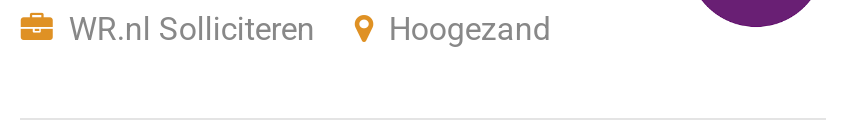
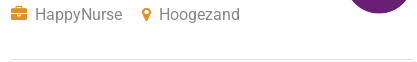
- WR.nl Solliciteren
+ HappyNurse
